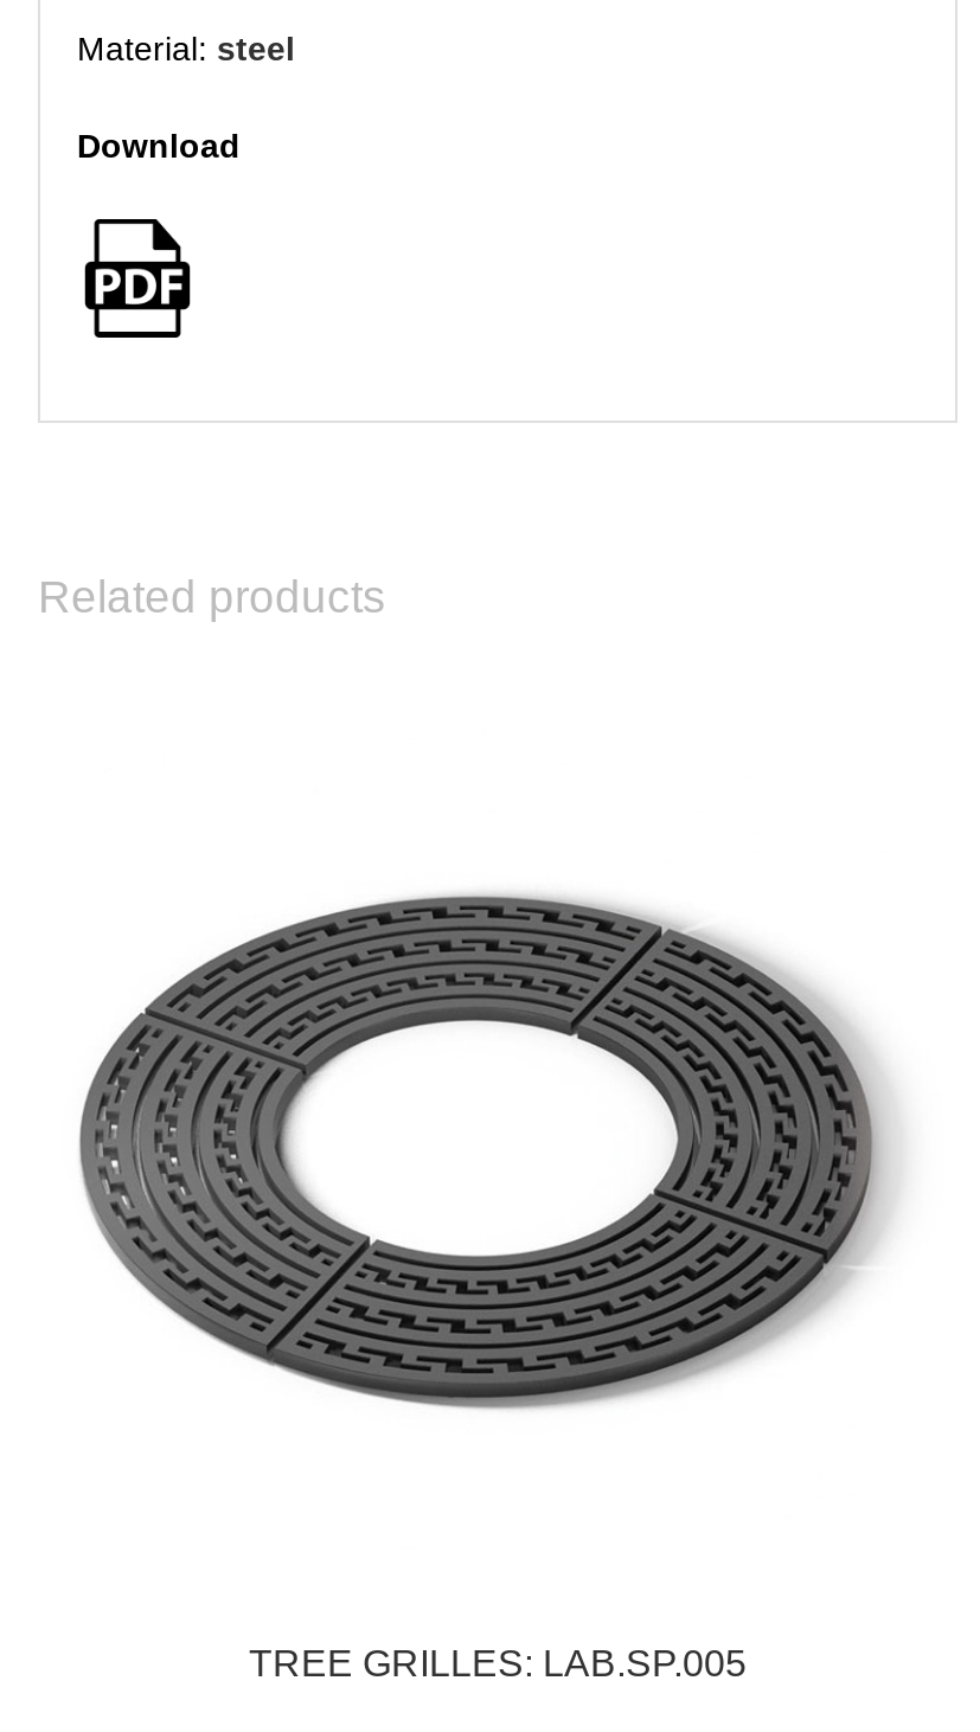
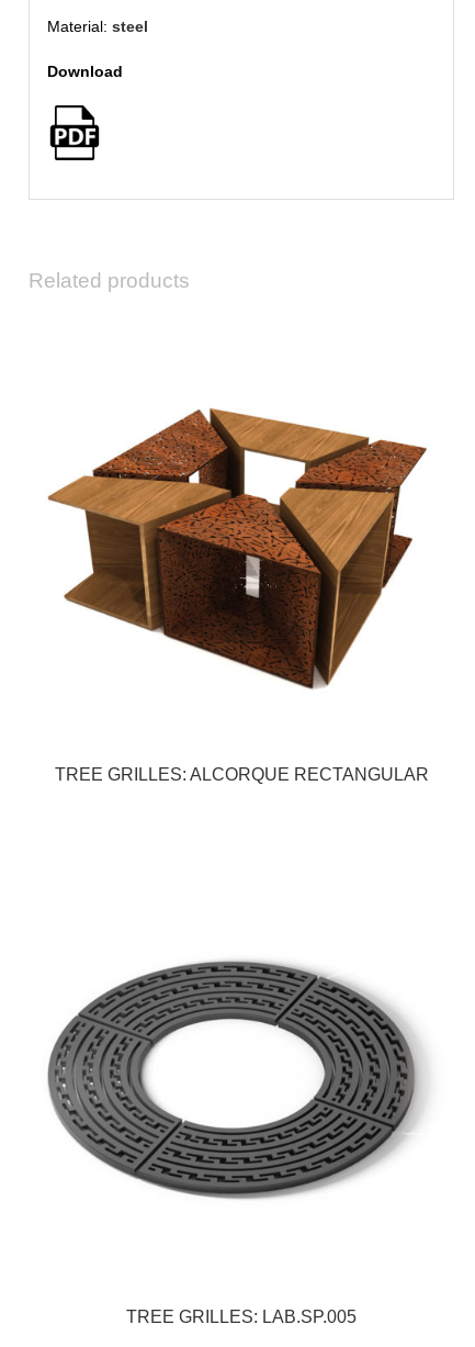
+ [image]

+ TREE GRILLES: ALCORQUE RECTANGULAR
